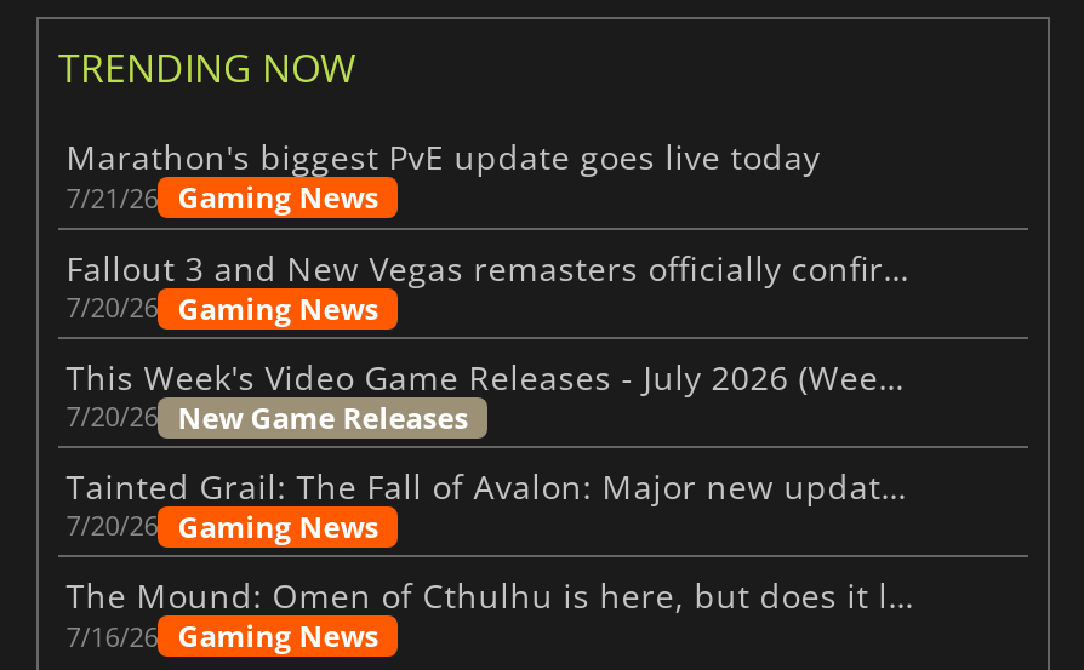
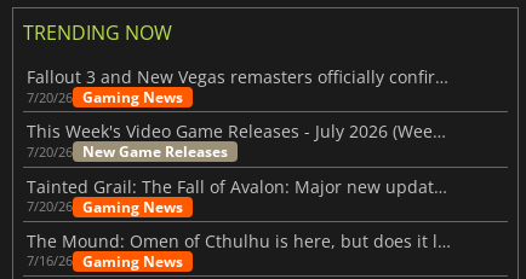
- Marathon's biggest PvE update goes live today
- 7/21/26 Gaming News
